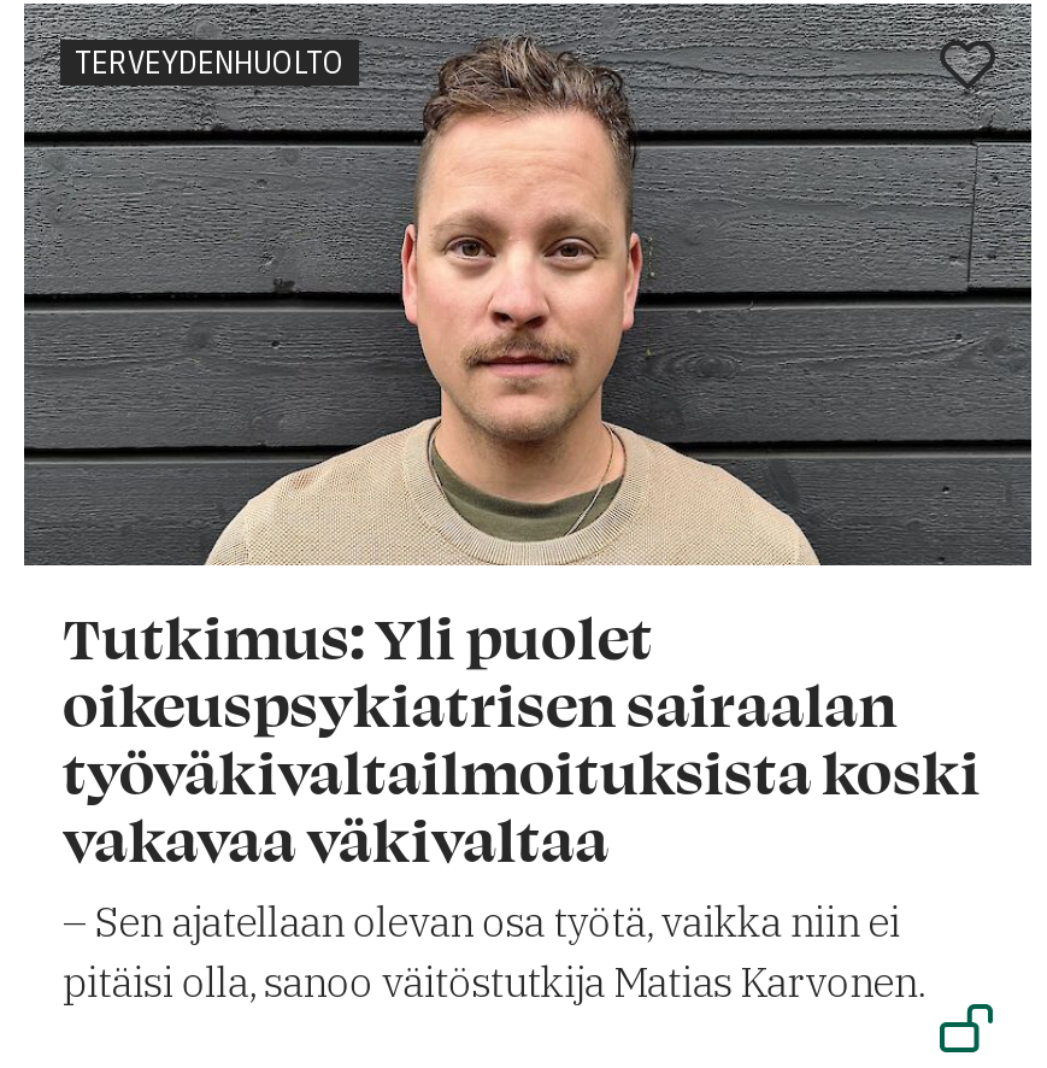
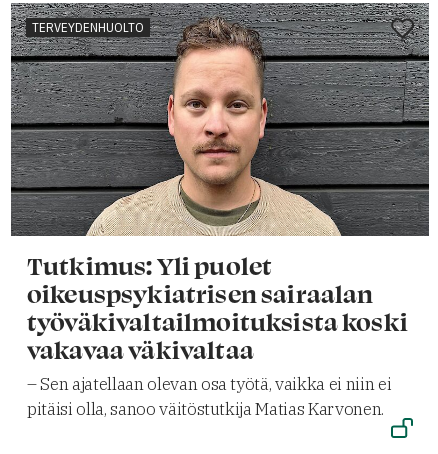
- – Sen ajatellaan olevan osa työtä, vaikka niin ei
+ – Sen ajatellaan olevan osa työtä, vaikka ei niin ei
